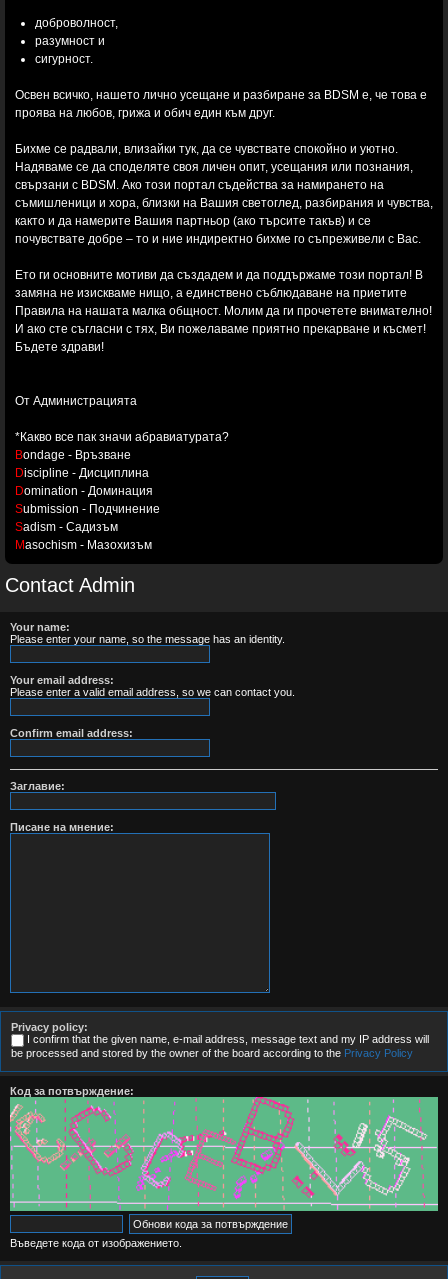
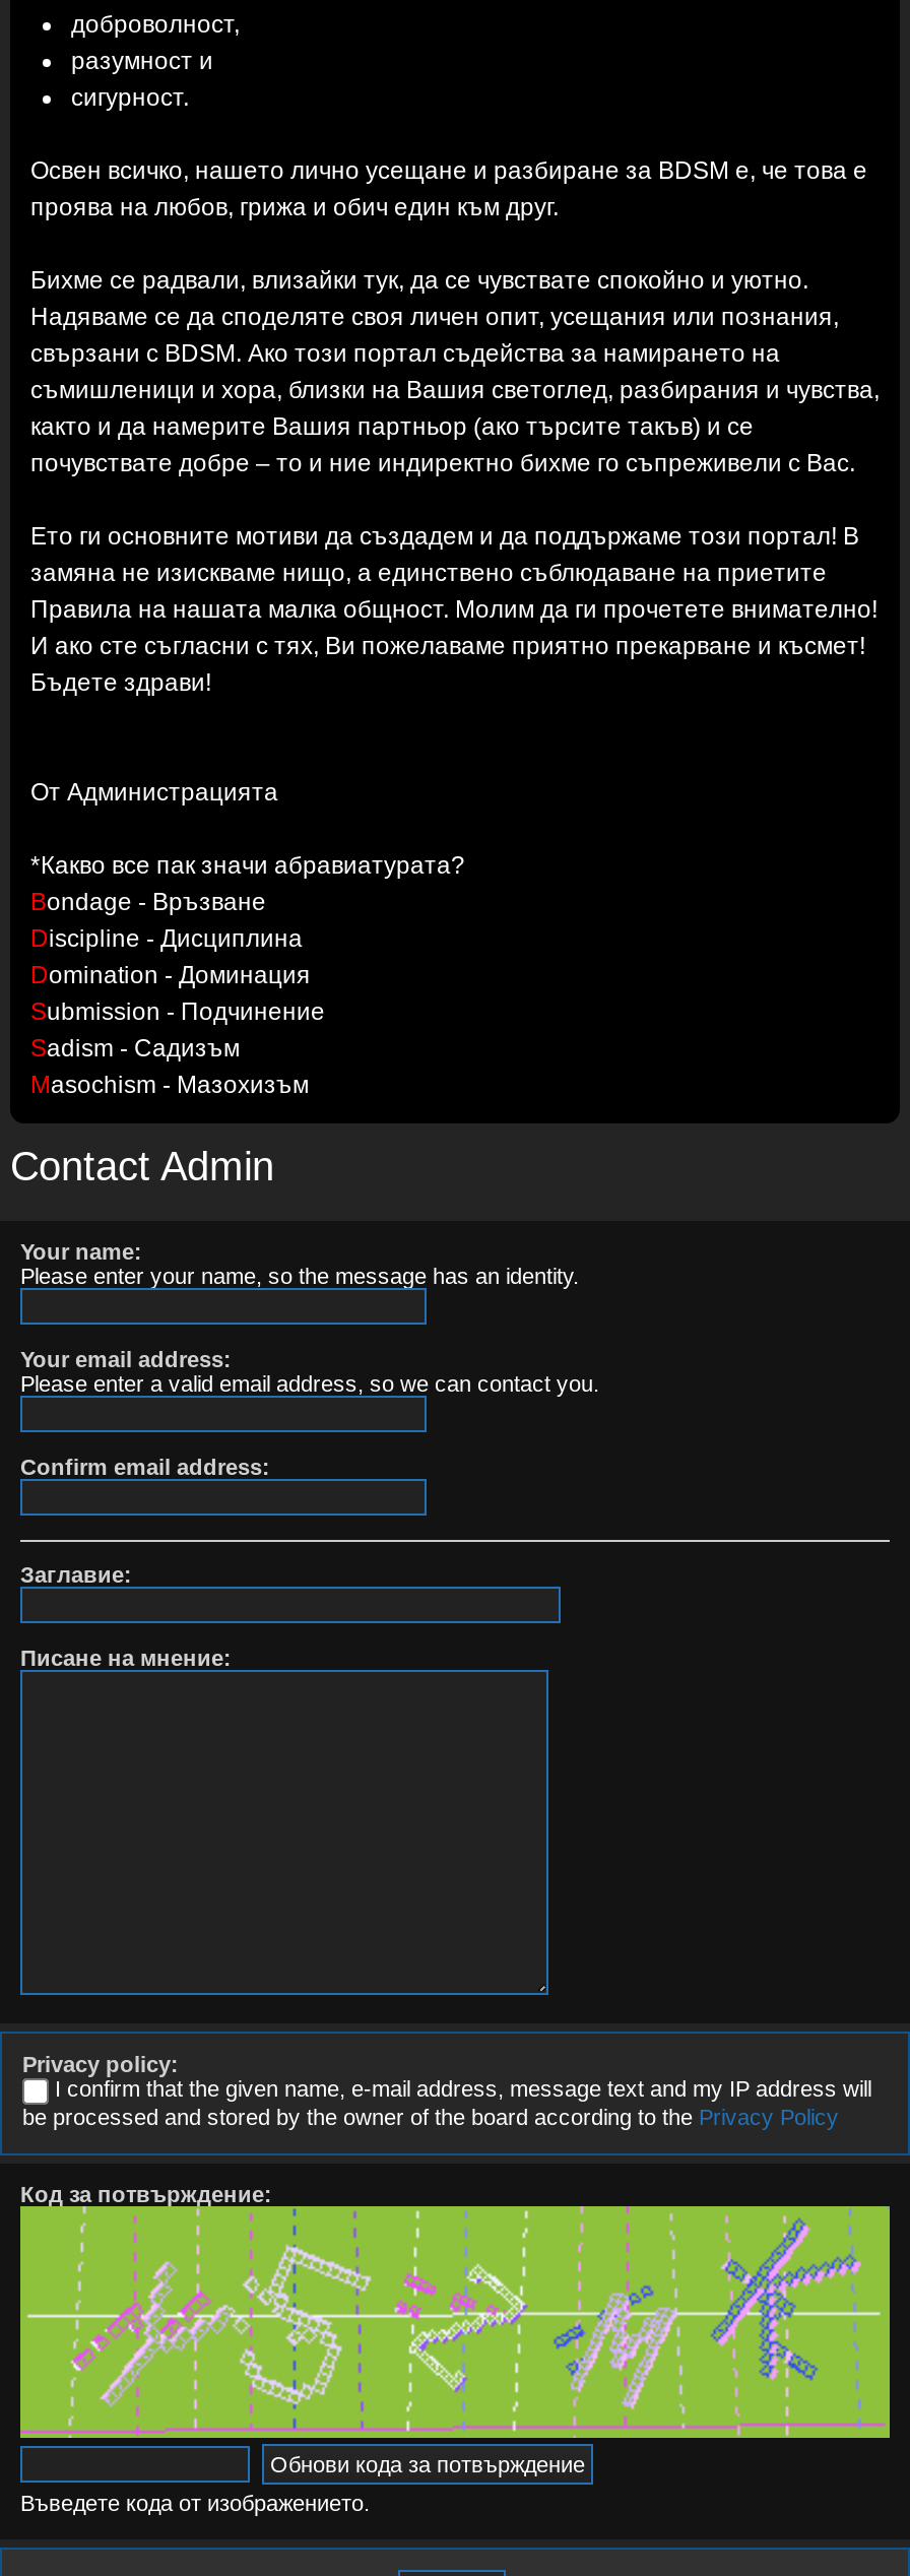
- [image]
+ [image]
